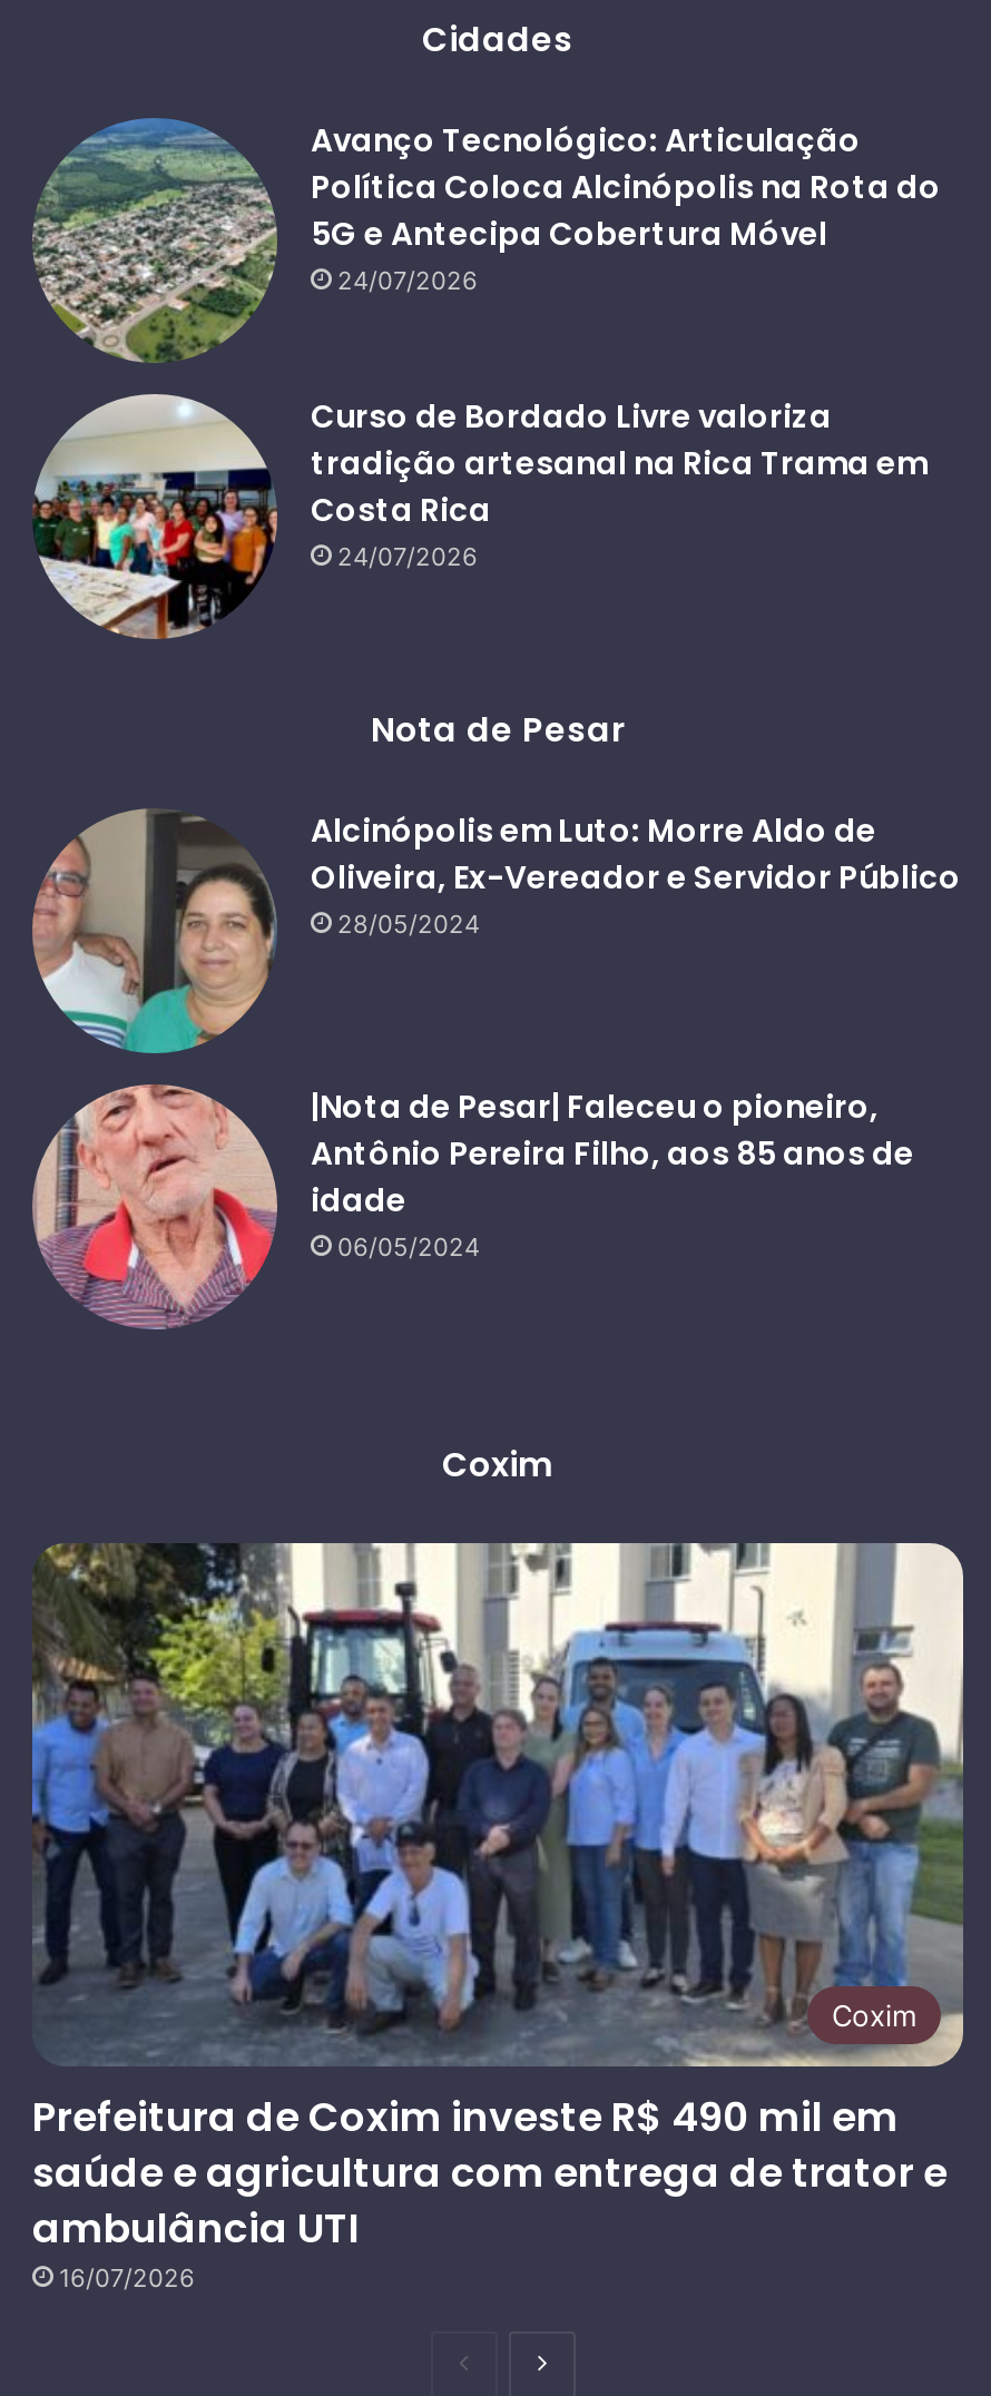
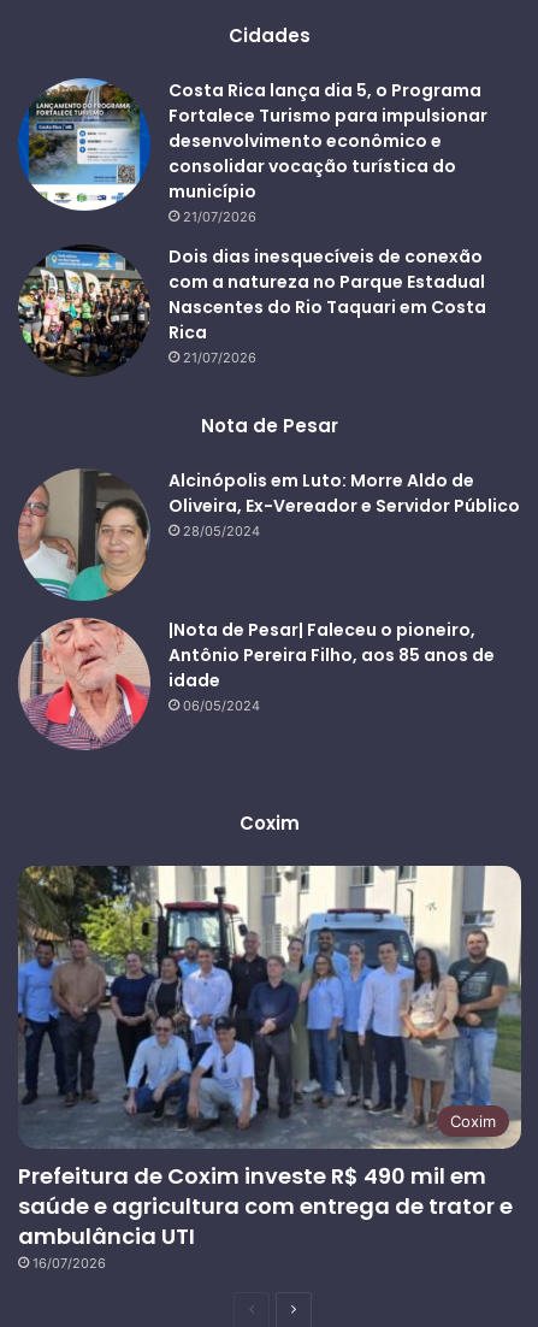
- [image]
- Avanço Tecnológico: Articulação
- Política Coloca Alcinópolis na Rota do
- 5G e Antecipa Cobertura Móvel
- 24/07/2026
+ [image]
+ Costa Rica lança dia 5, o Programa
+ Fortalece Turismo para impulsionar
+ desenvolvimento econômico e
+ consolidar vocação turística do
+ município
+ 21/07/2026

- [image]
- Curso de Bordado Livre valoriza
- tradição artesanal na Rica Trama em
- Costa Rica
- 24/07/2026
+ [image]
+ Dois dias inesquecíveis de conexão
+ com a natureza no Parque Estadual
+ Nascentes do Rio Taquari em Costa
+ Rica
+ 21/07/2026
